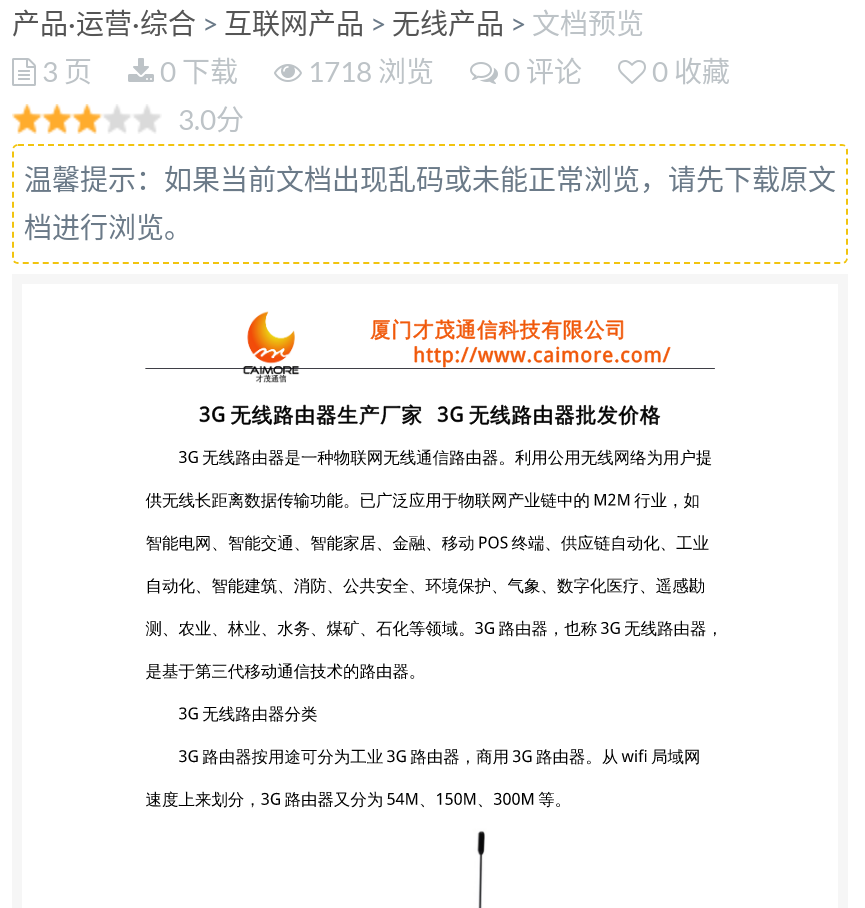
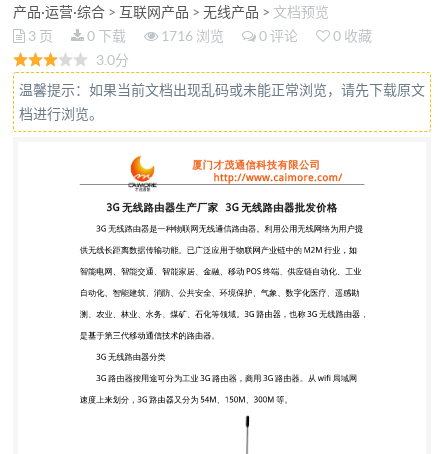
- 3 页 0 下载 1718 浏览 0 评论 0 收藏
+ 3 页 0 下载 1716 浏览 0 评论 0 收藏
